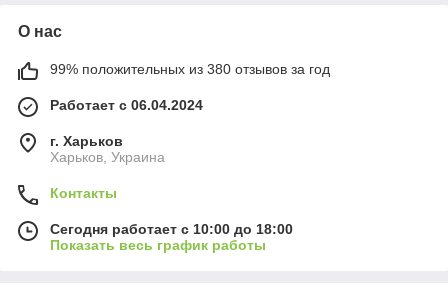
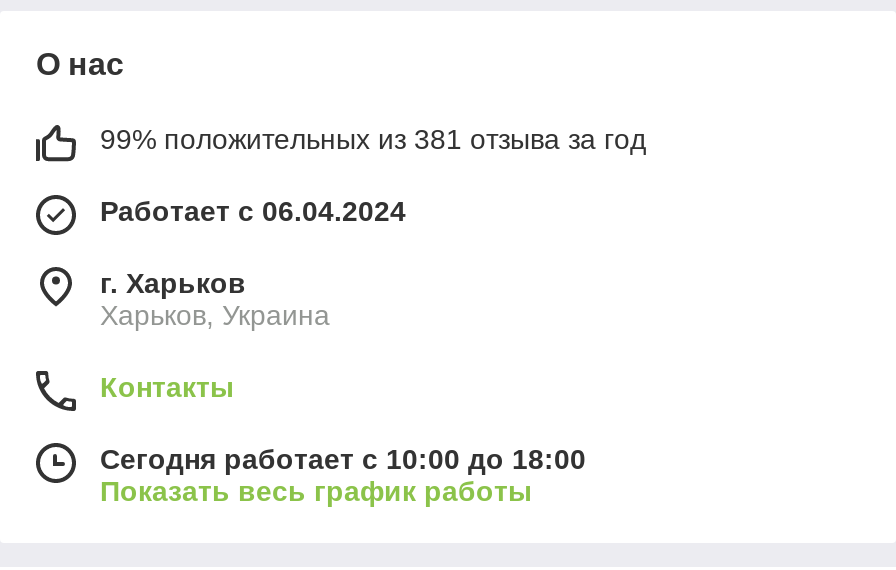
- 99% положительных из 380 отзывов за год
+ 99% положительных из 381 отзыва за год
